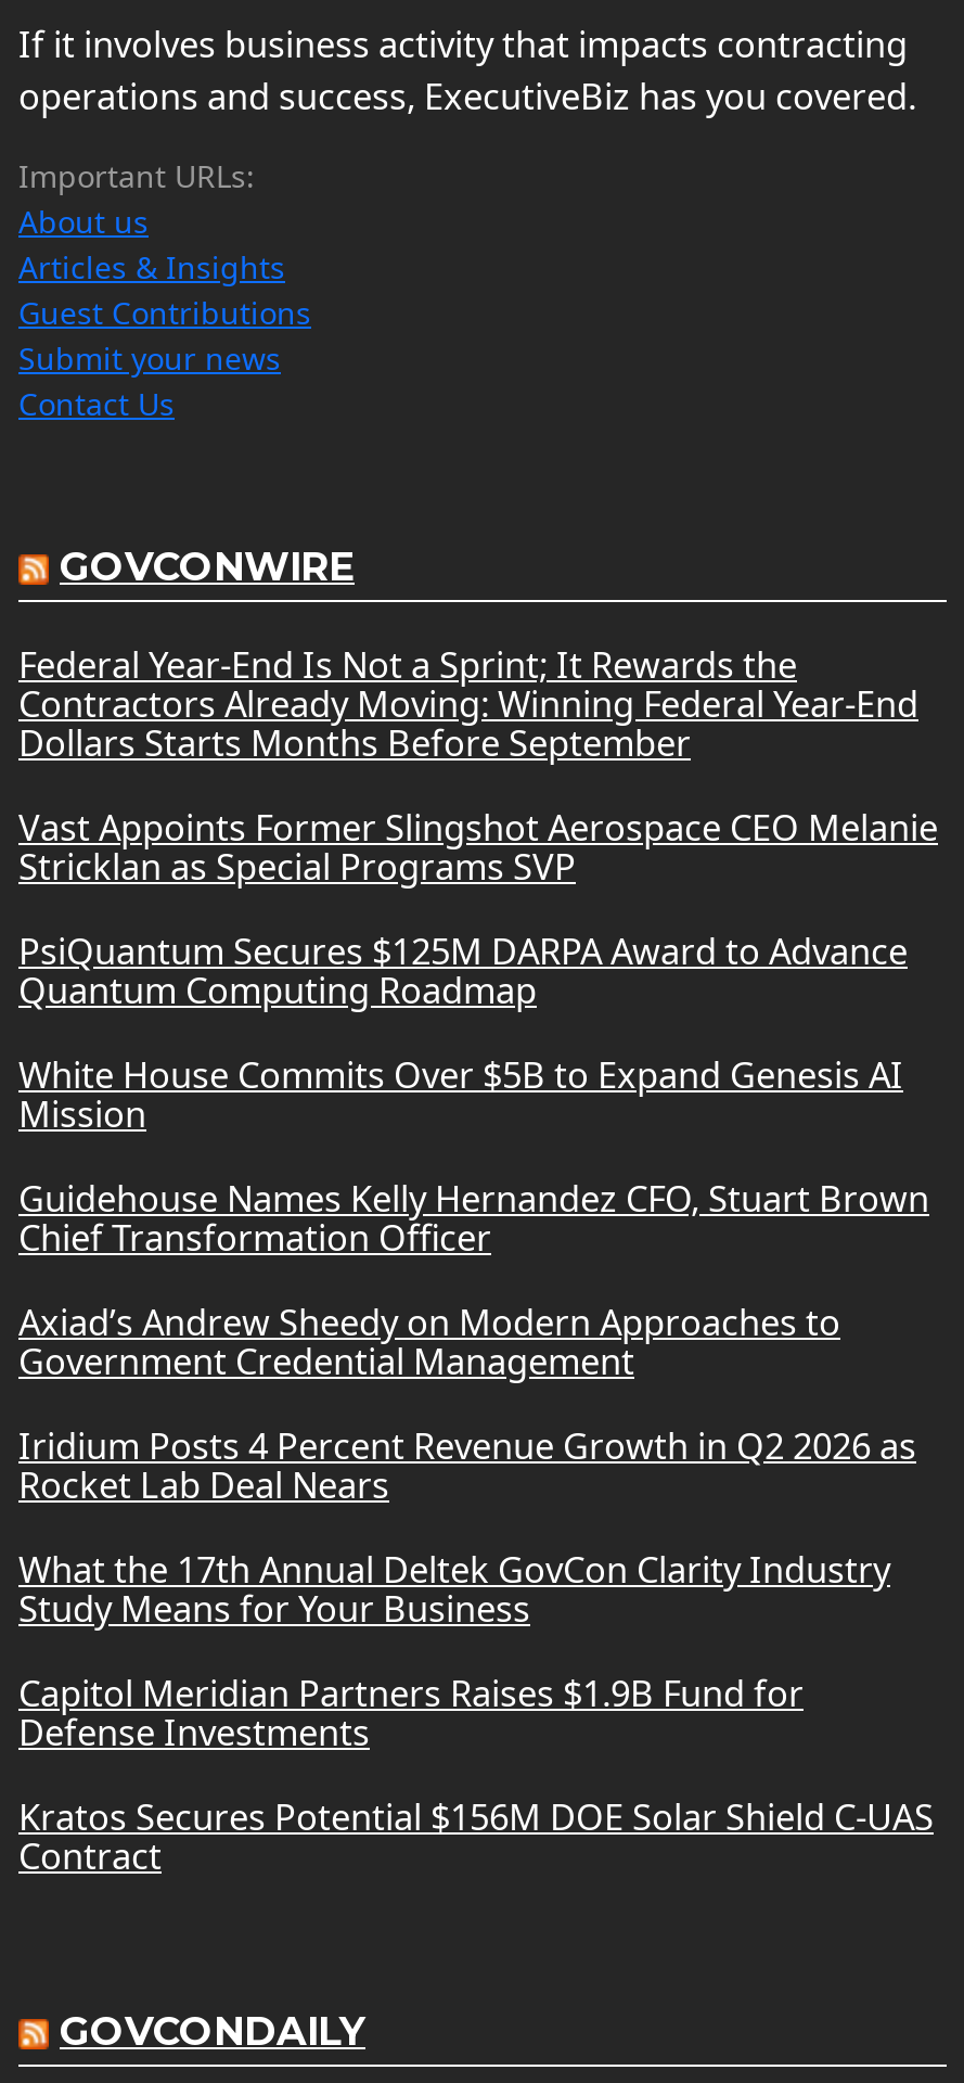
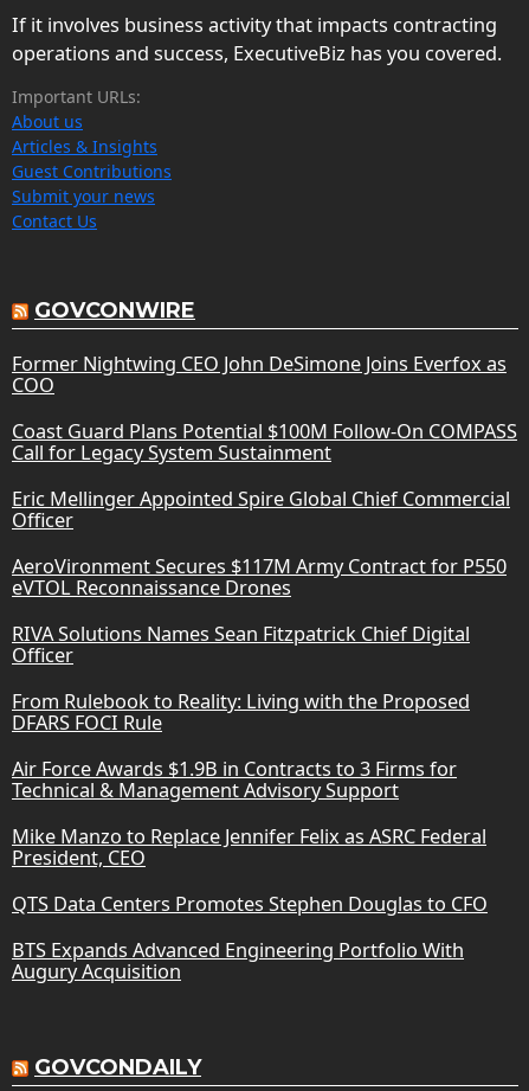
- Federal Year-End Is Not a Sprint; It Rewards the
- Contractors Already Moving: Winning Federal Year-End
- Dollars Starts Months Before September
+ Former Nightwing CEO John DeSimone Joins Everfox as
+ COO

- Vast Appoints Former Slingshot Aerospace CEO Melanie
- Stricklan as Special Programs SVP
+ Coast Guard Plans Potential $100M Follow-On COMPASS
+ Call for Legacy System Sustainment

- PsiQuantum Secures $125M DARPA Award to Advance
- Quantum Computing Roadmap
+ Eric Mellinger Appointed Spire Global Chief Commercial
+ Officer

- White House Commits Over $5B to Expand Genesis AI
- Mission
+ AeroVironment Secures $117M Army Contract for P550
+ eVTOL Reconnaissance Drones

- Guidehouse Names Kelly Hernandez CFO, Stuart Brown
- Chief Transformation Officer
+ RIVA Solutions Names Sean Fitzpatrick Chief Digital
+ Officer

- Axiad’s Andrew Sheedy on Modern Approaches to
- Government Credential Management
+ From Rulebook to Reality: Living with the Proposed
+ DFARS FOCI Rule

- Iridium Posts 4 Percent Revenue Growth in Q2 2026 as
- Rocket Lab Deal Nears
+ Air Force Awards $1.9B in Contracts to 3 Firms for
+ Technical & Management Advisory Support

- What the 17th Annual Deltek GovCon Clarity Industry
- Study Means for Your Business
+ Mike Manzo to Replace Jennifer Felix as ASRC Federal
+ President, CEO

- Capitol Meridian Partners Raises $1.9B Fund for
- Defense Investments
+ QTS Data Centers Promotes Stephen Douglas to CFO

- Kratos Secures Potential $156M DOE Solar Shield C-UAS
- Contract
+ BTS Expands Advanced Engineering Portfolio With
+ Augury Acquisition
